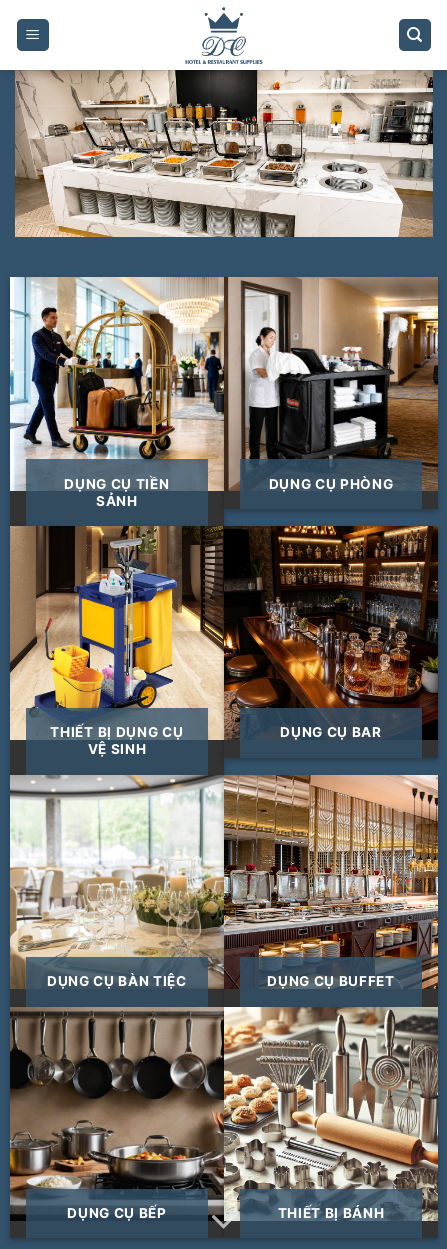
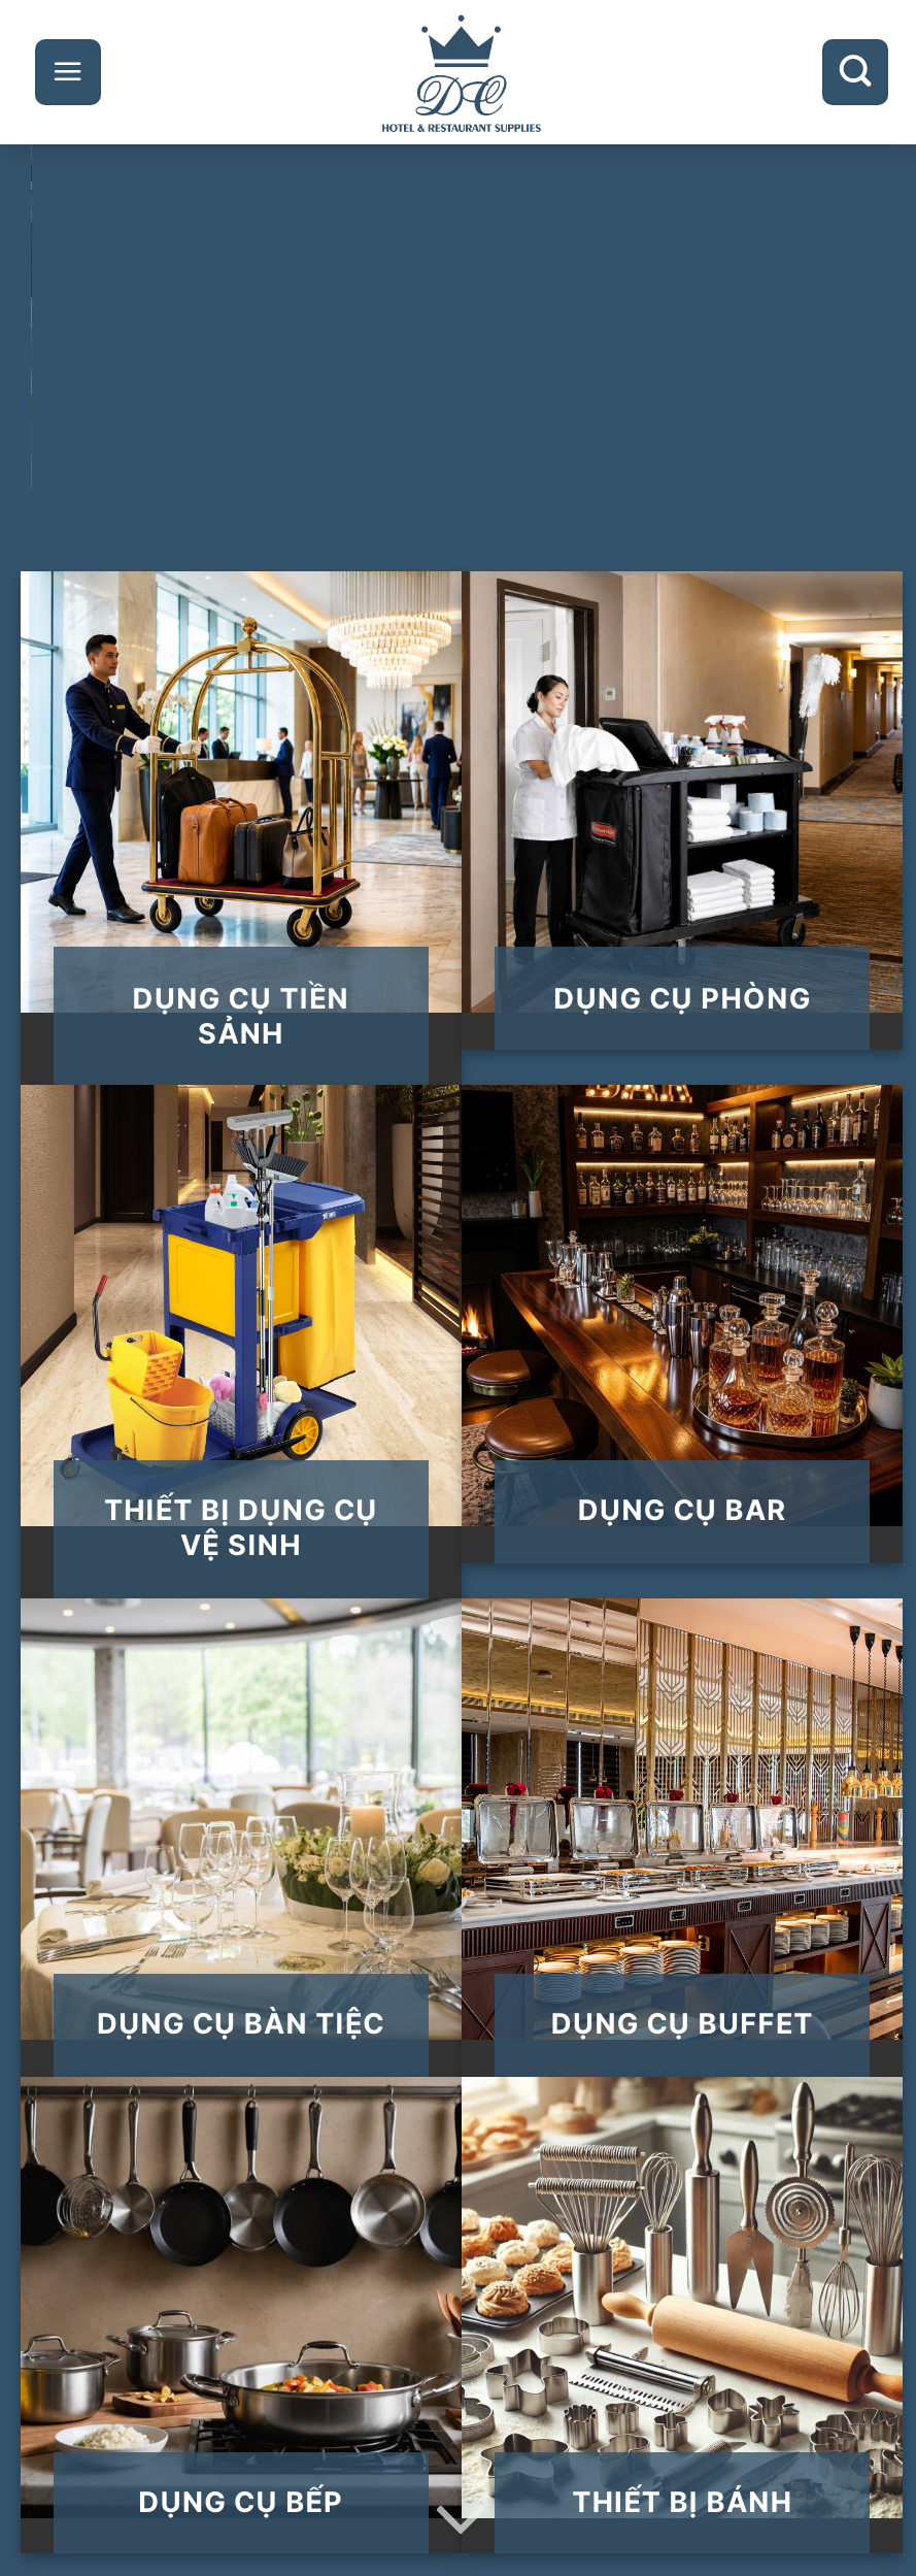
- [image]
